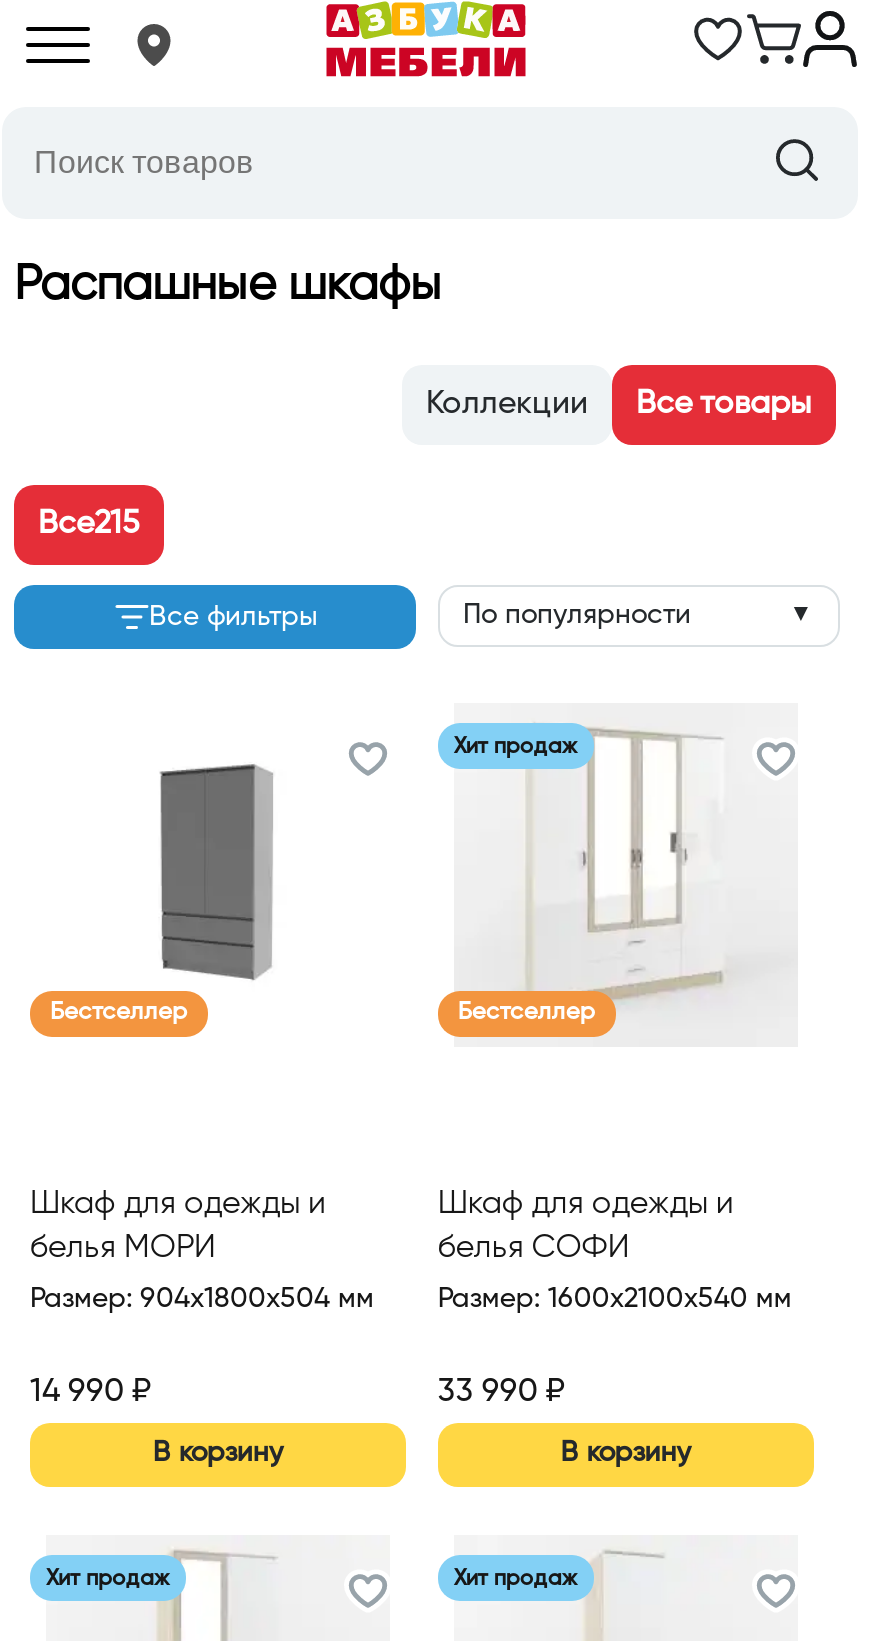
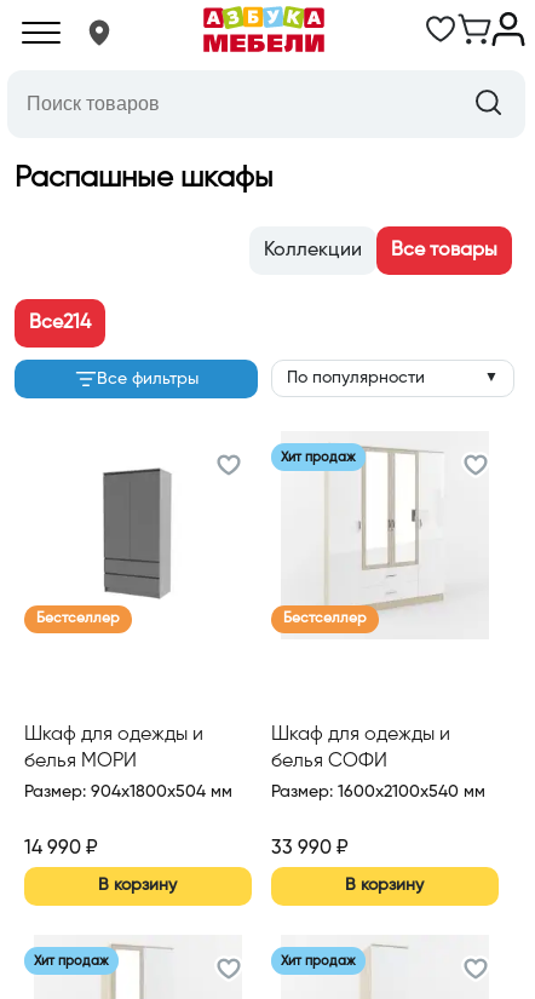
- Все215
+ Все214
